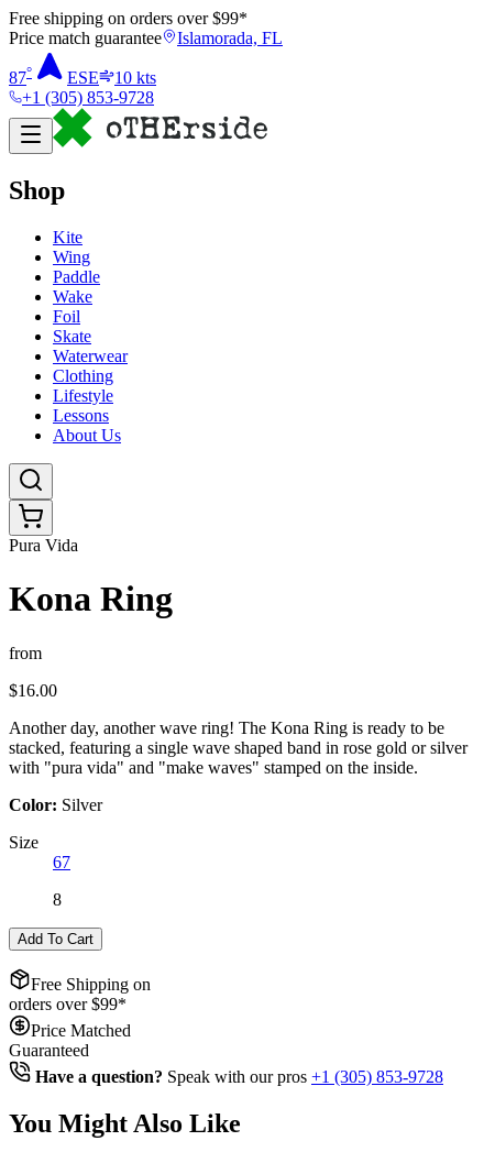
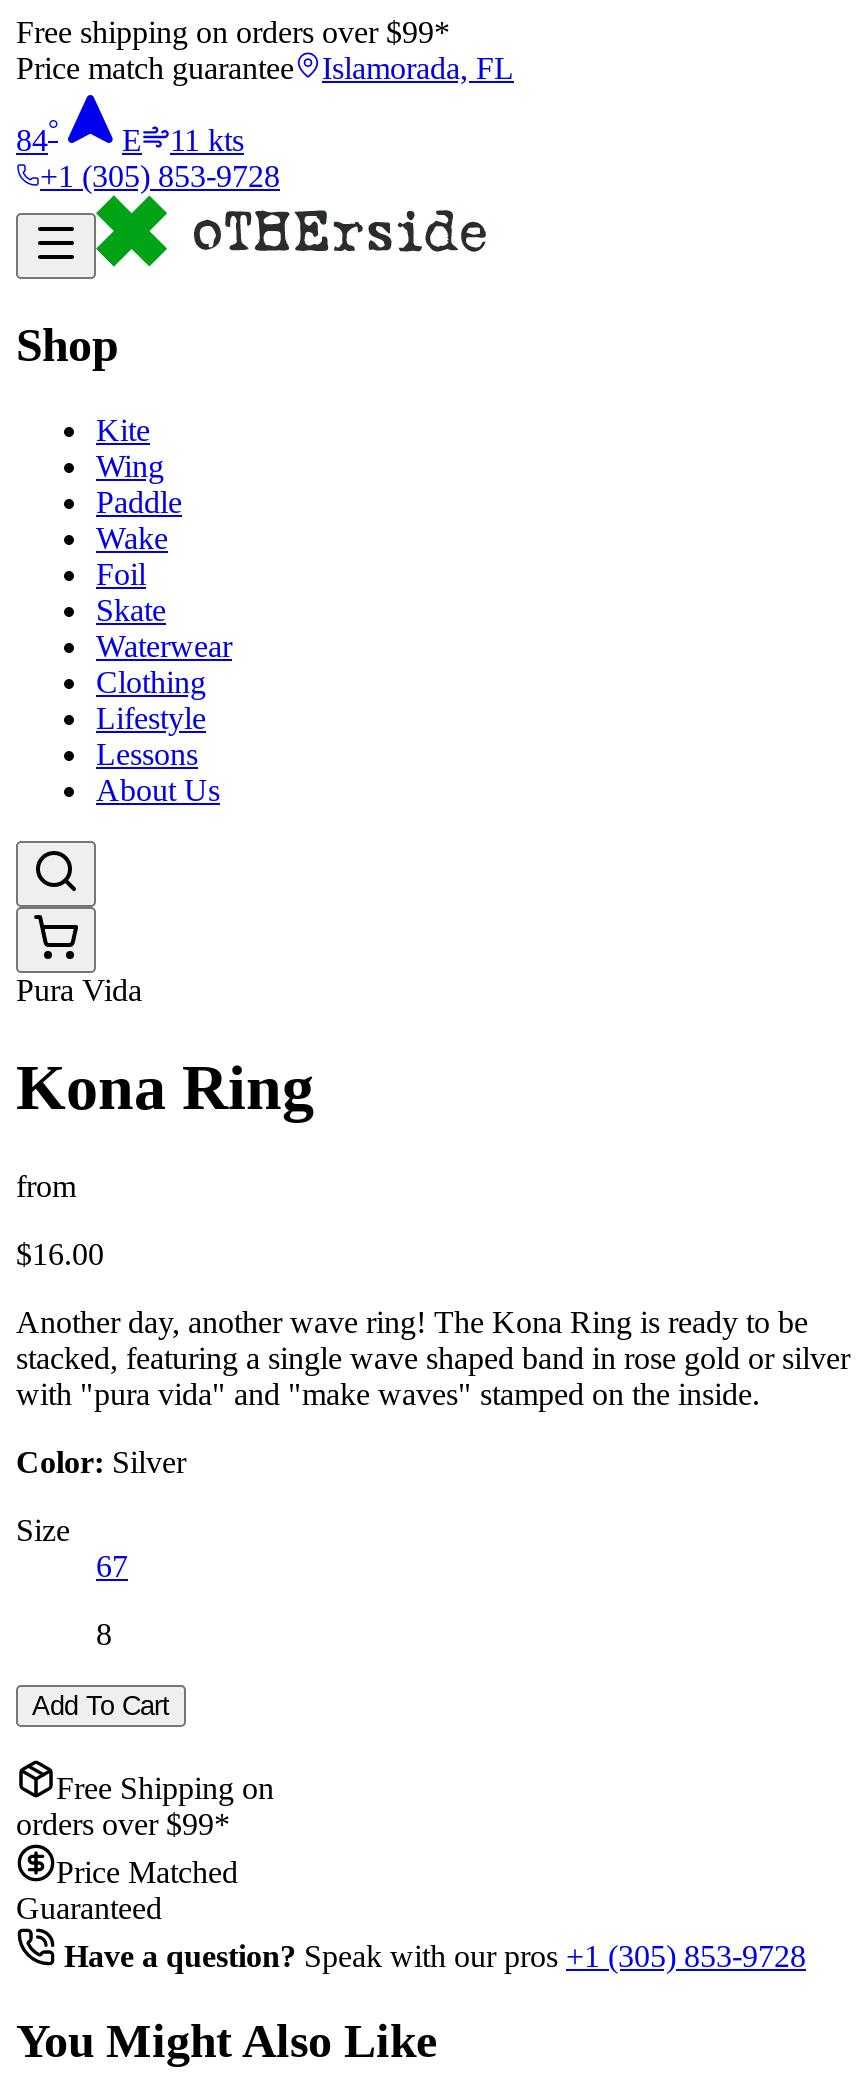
- 87°
- ESE
- 10 kts
+ 84°
+ E
+ 11 kts
